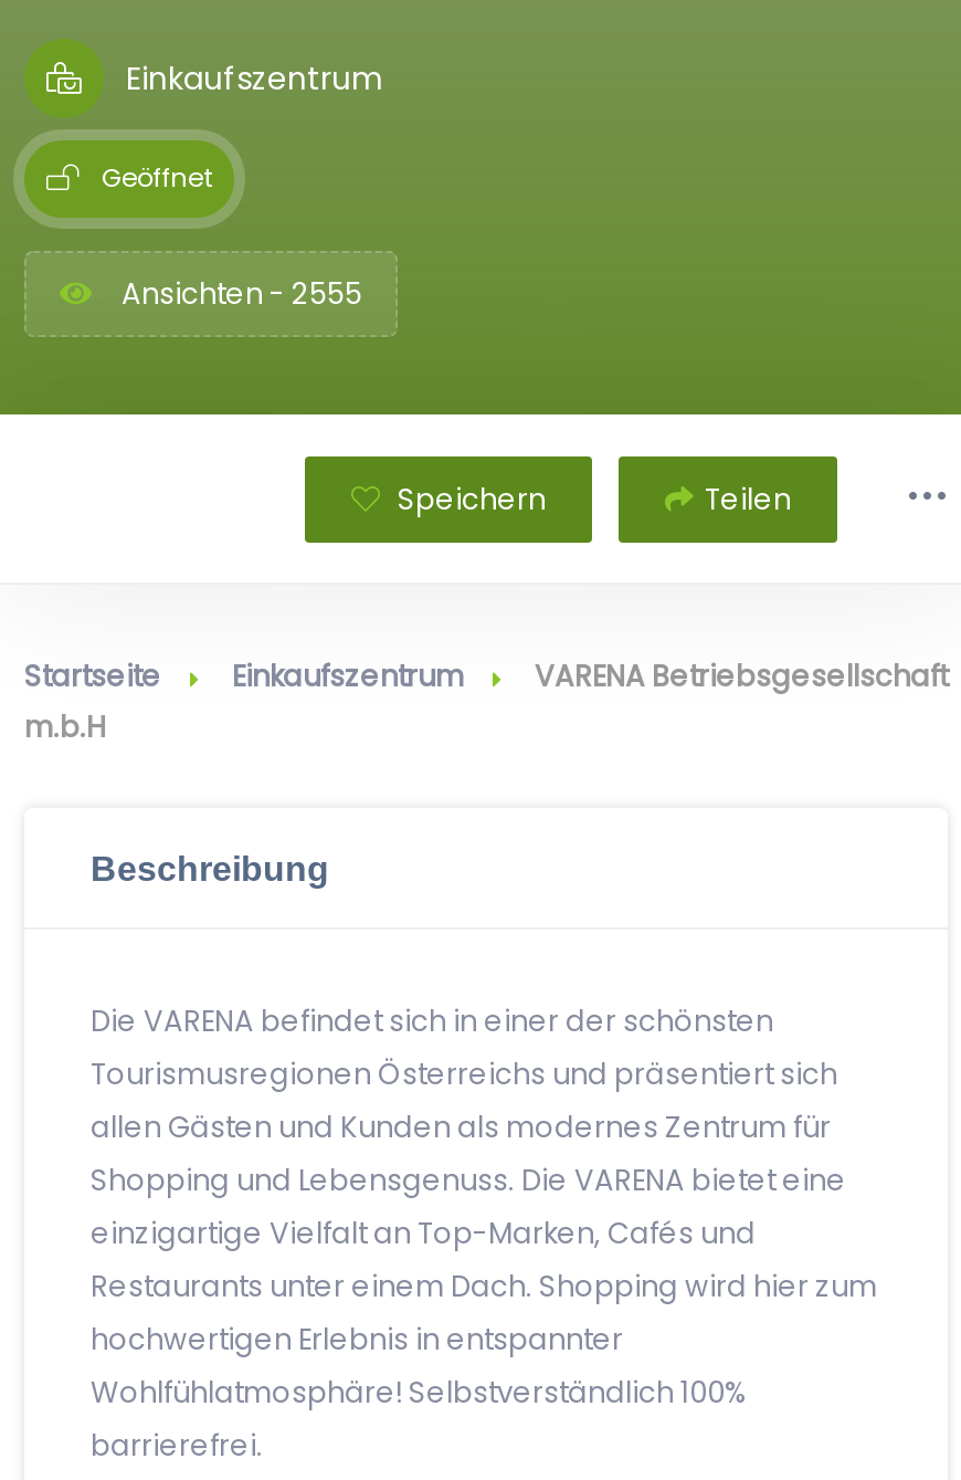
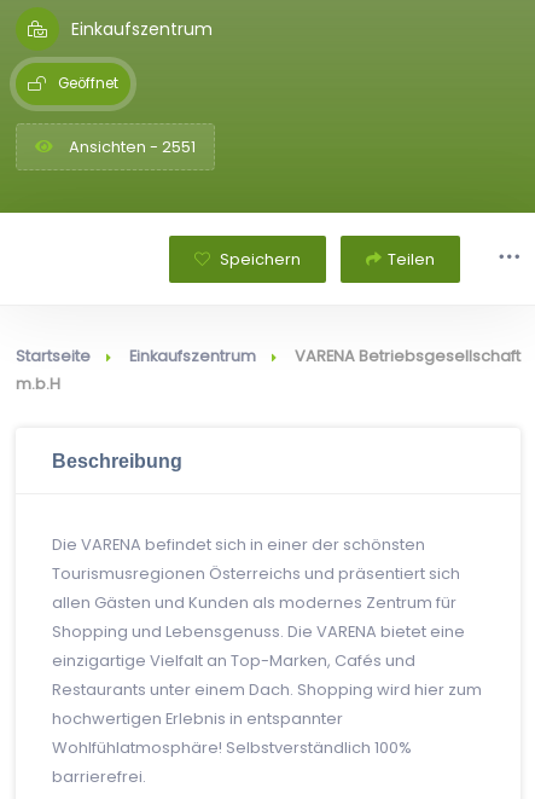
- Ansichten - 2555
+ Ansichten - 2551
